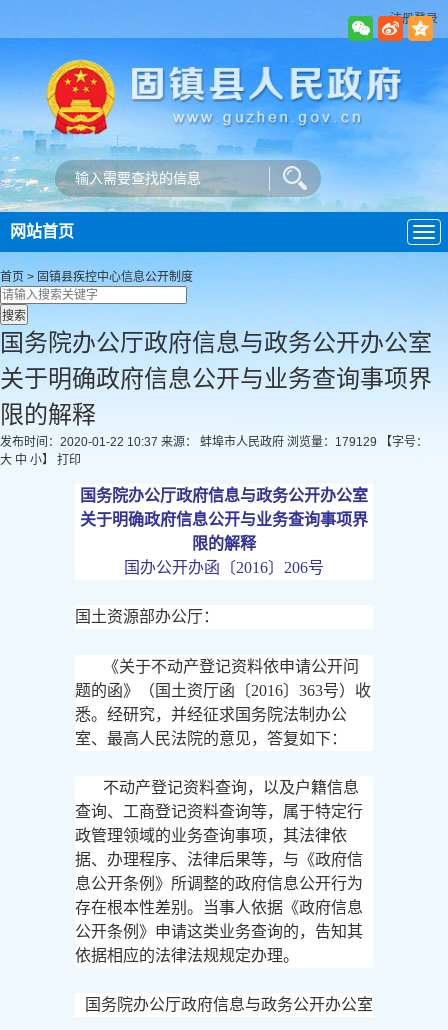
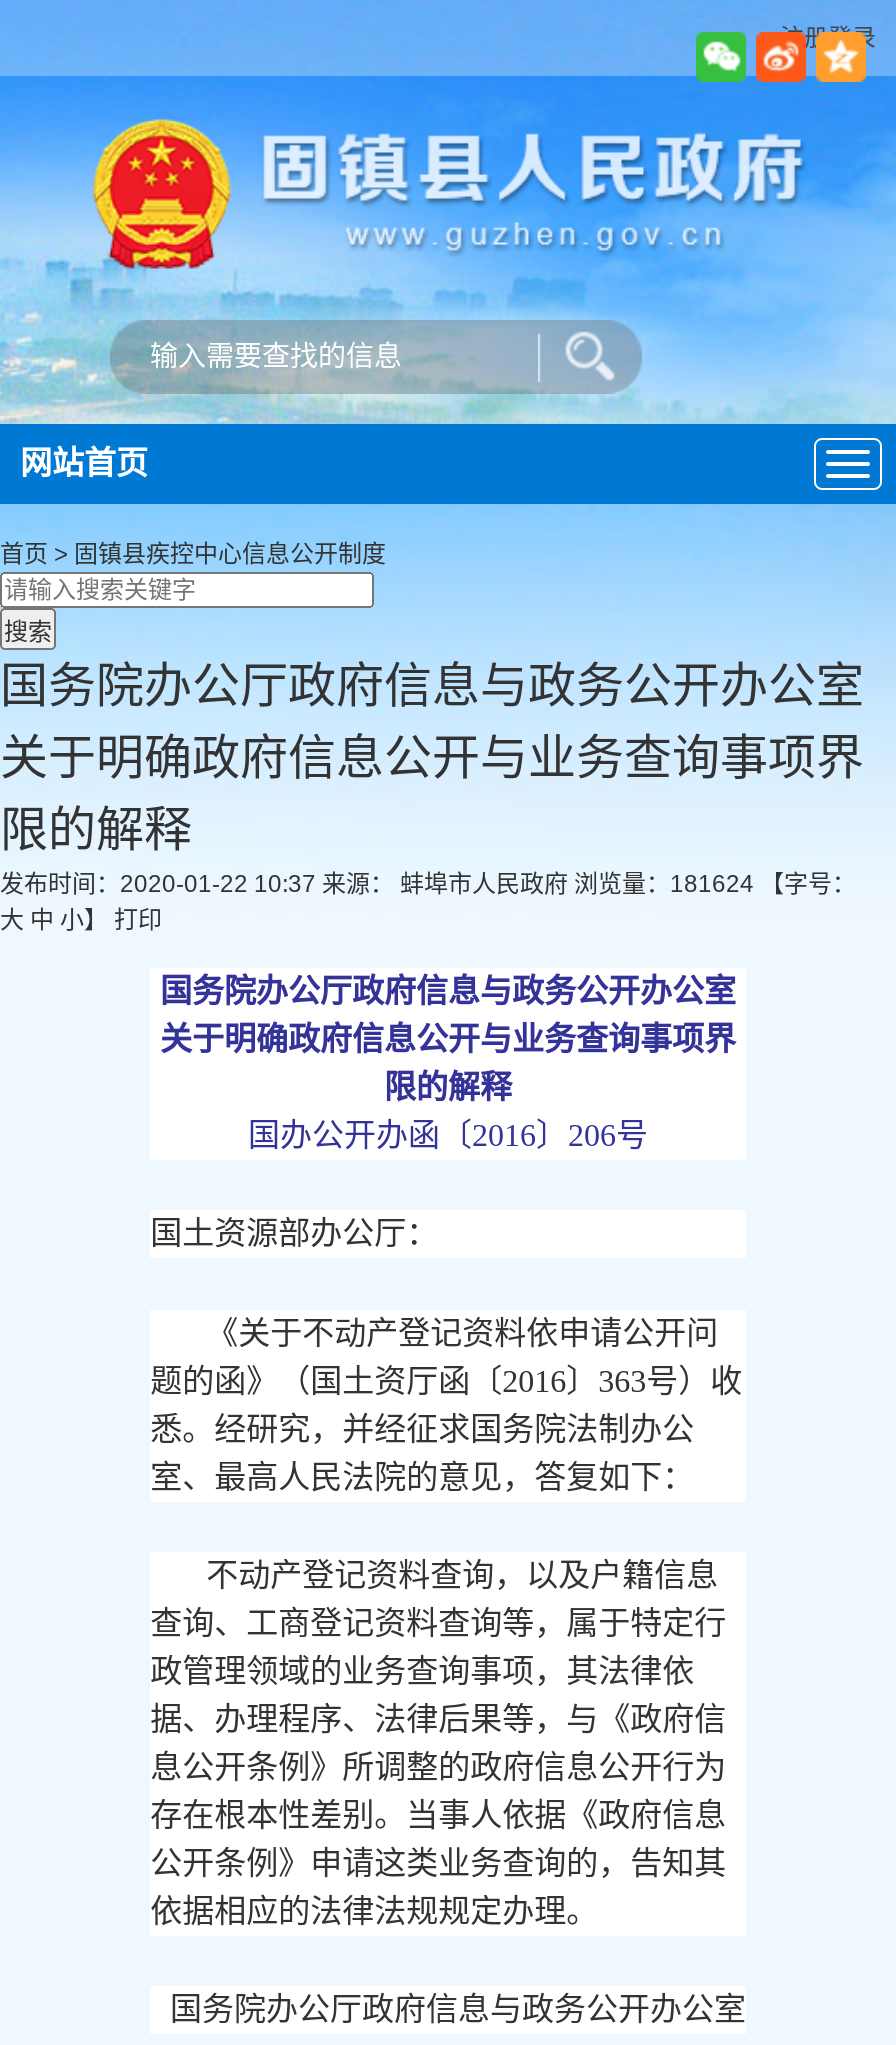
- 发布时间：2020-01-22 10:37 来源： 蚌埠市人民政府 浏览量：179129 【字号：
+ 发布时间：2020-01-22 10:37 来源： 蚌埠市人民政府 浏览量：181624 【字号：
